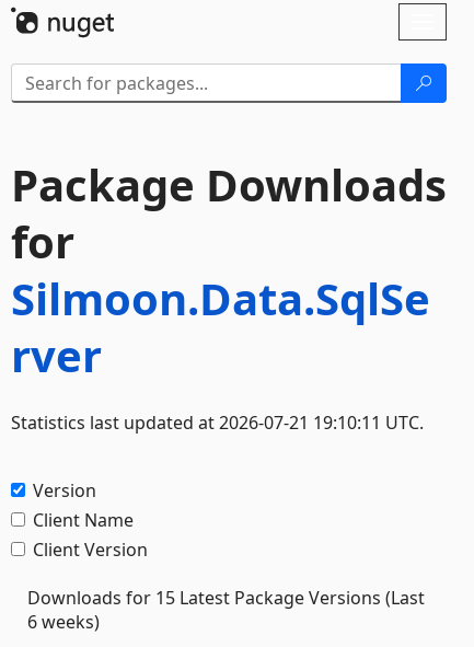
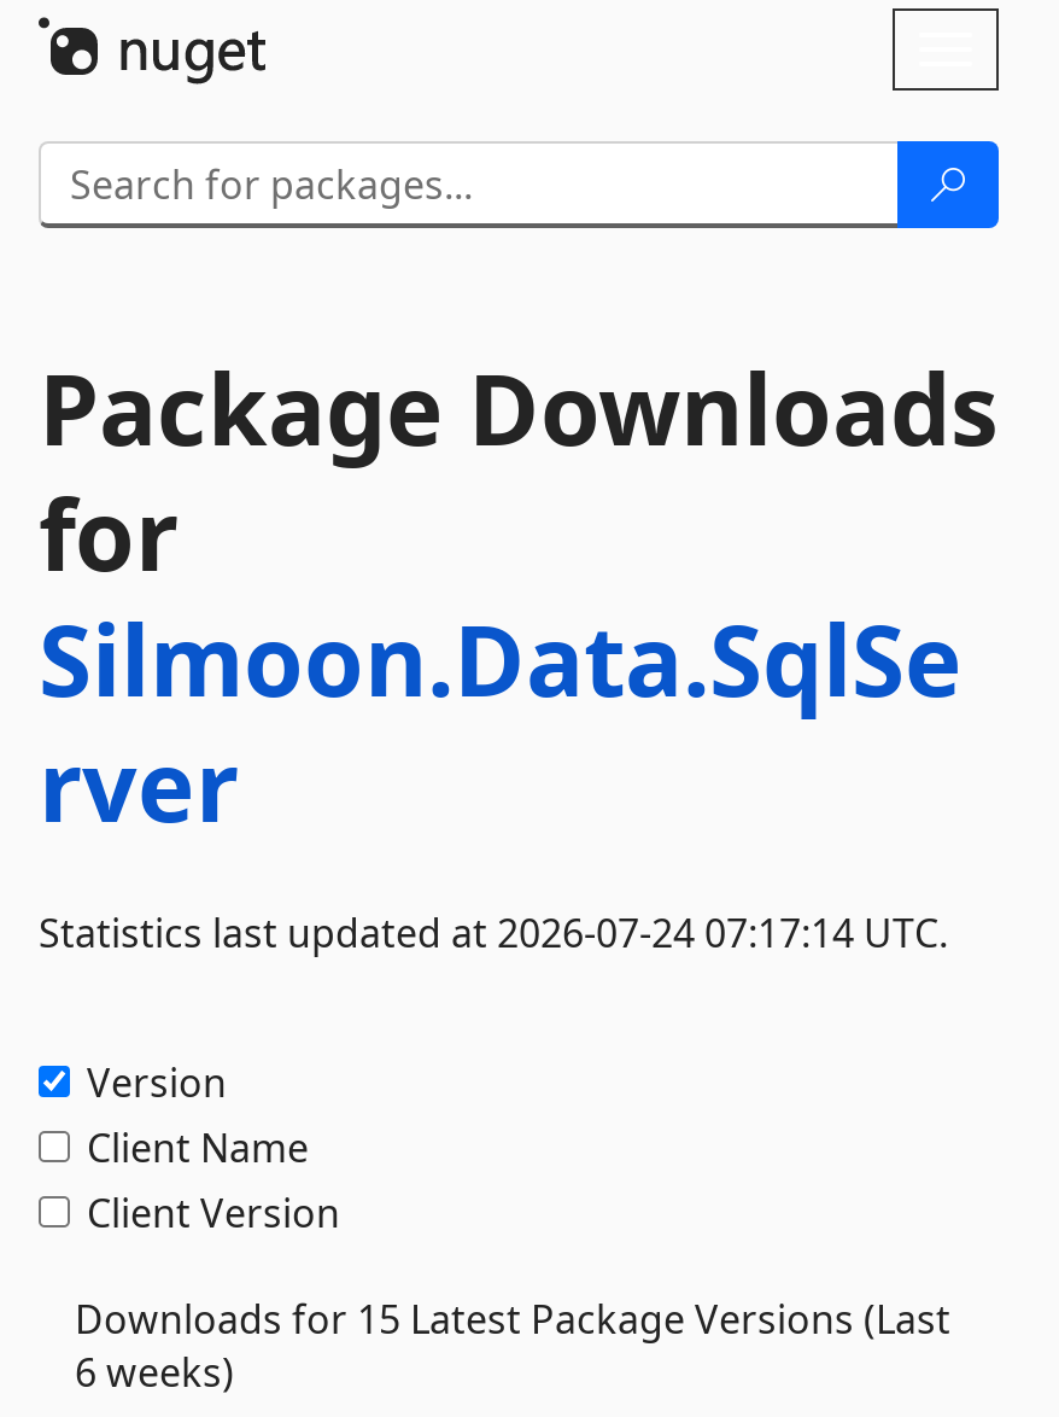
- Statistics last updated at 2026-07-21 19:10:11 UTC.
+ Statistics last updated at 2026-07-24 07:17:14 UTC.
